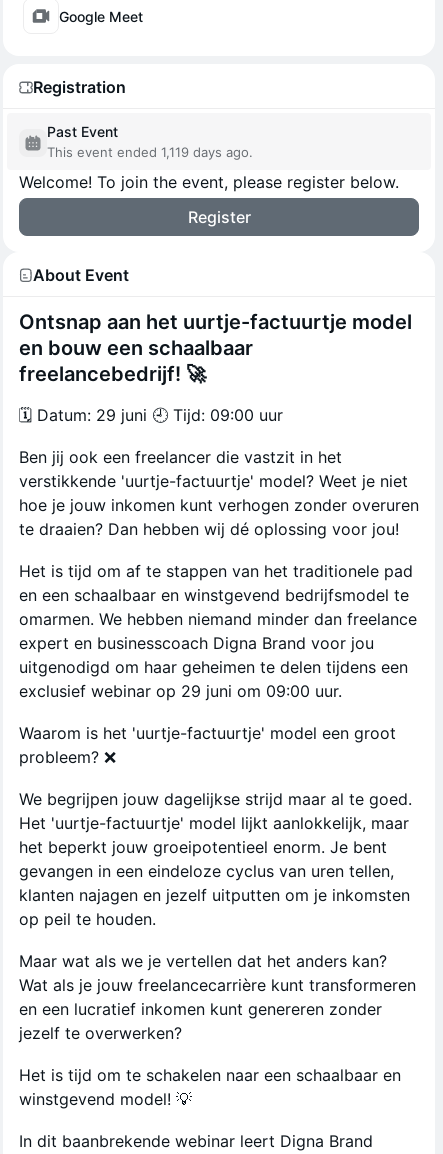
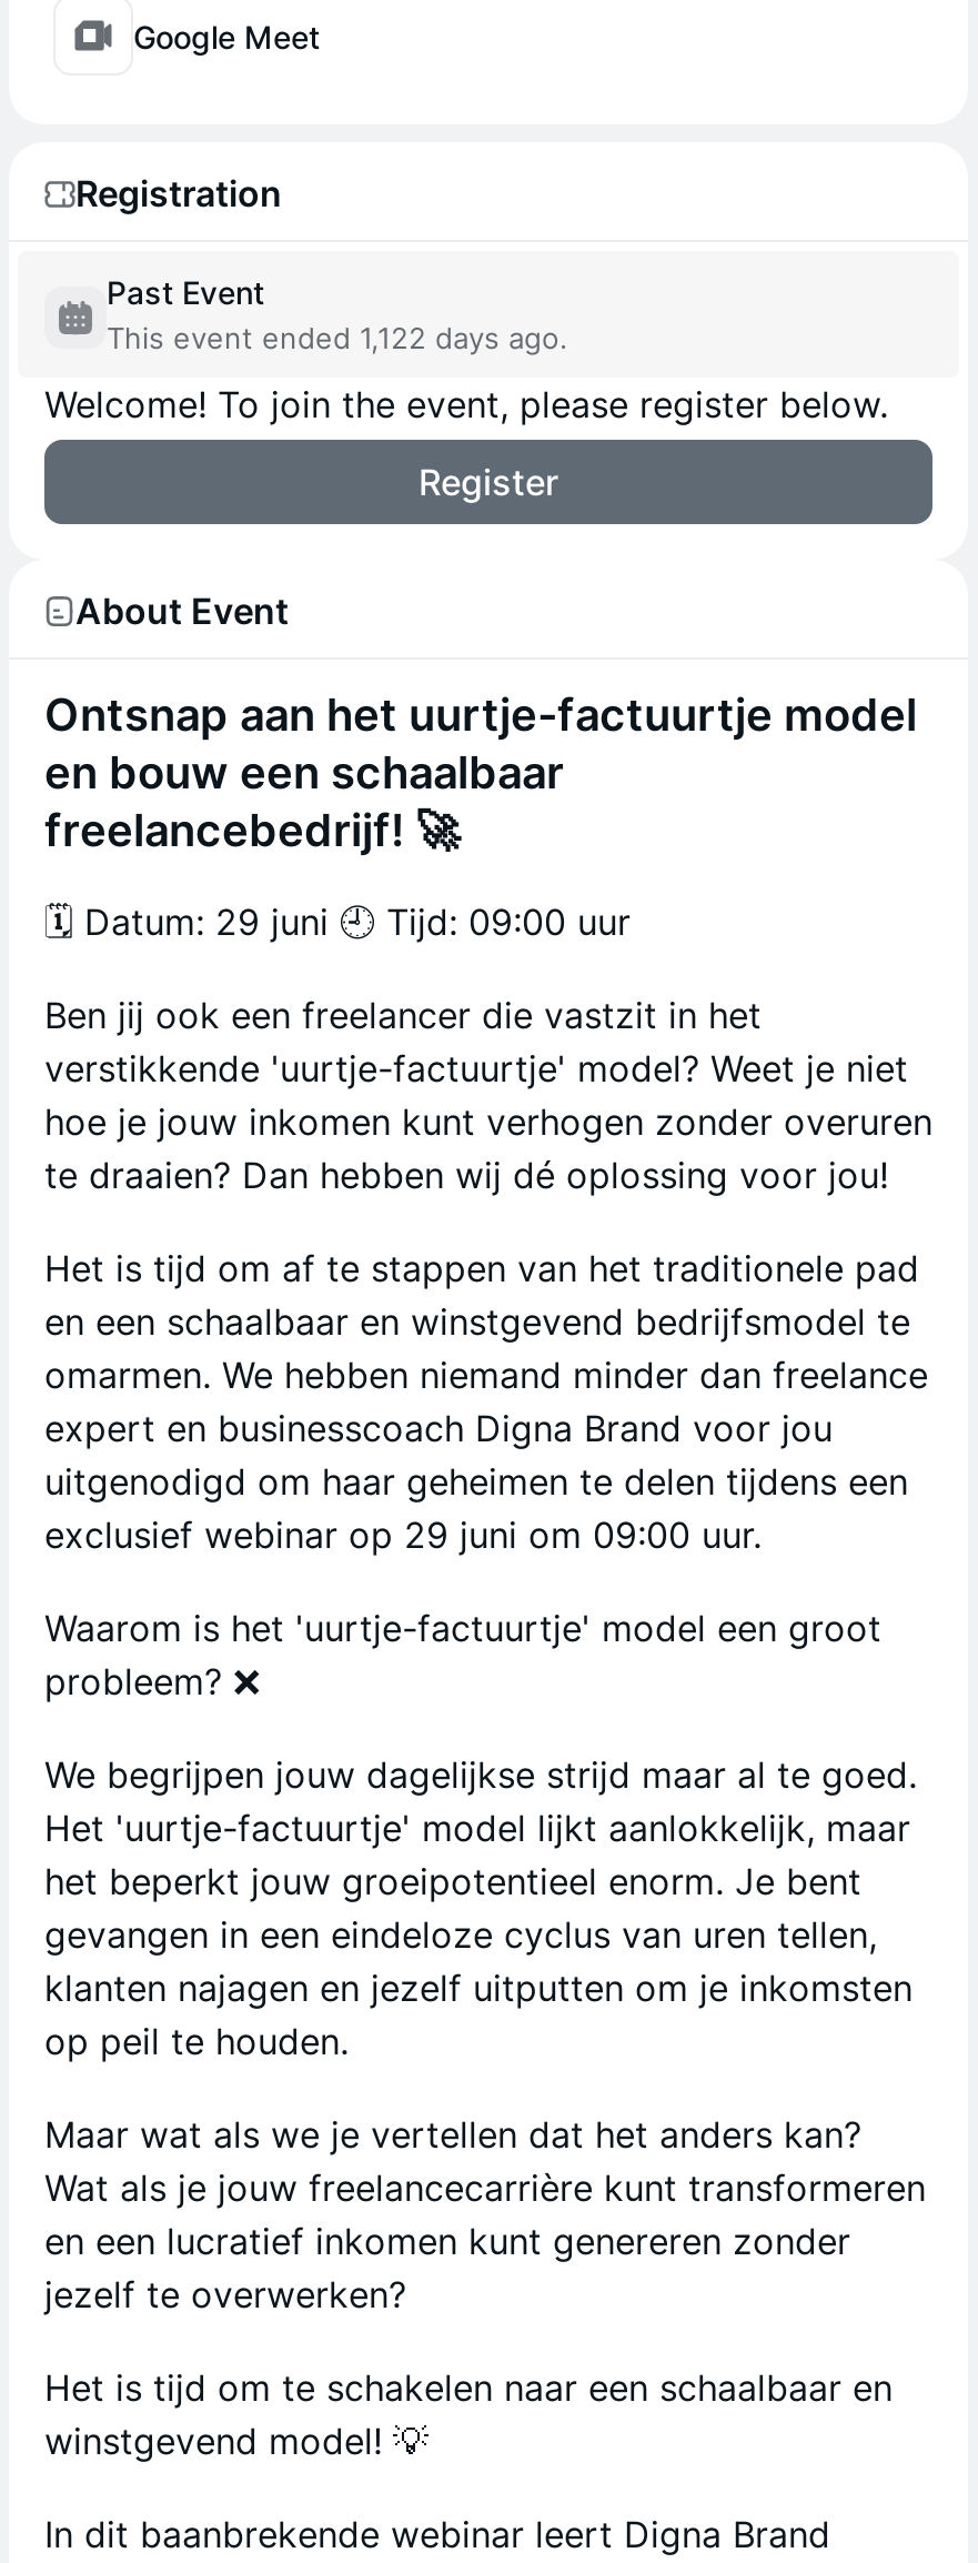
- This event ended 1,119 days ago.
+ This event ended 1,122 days ago.
